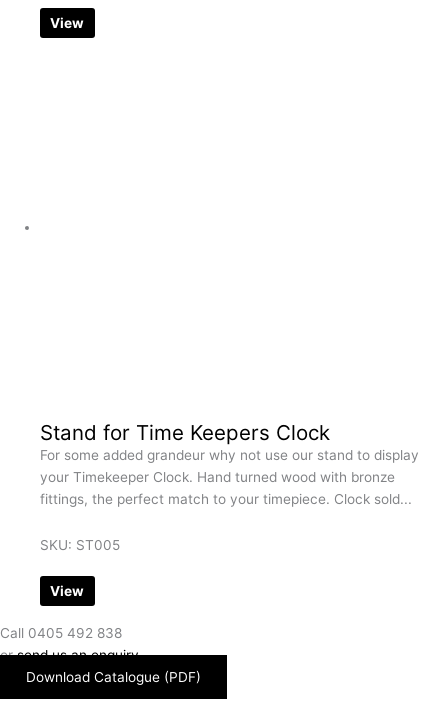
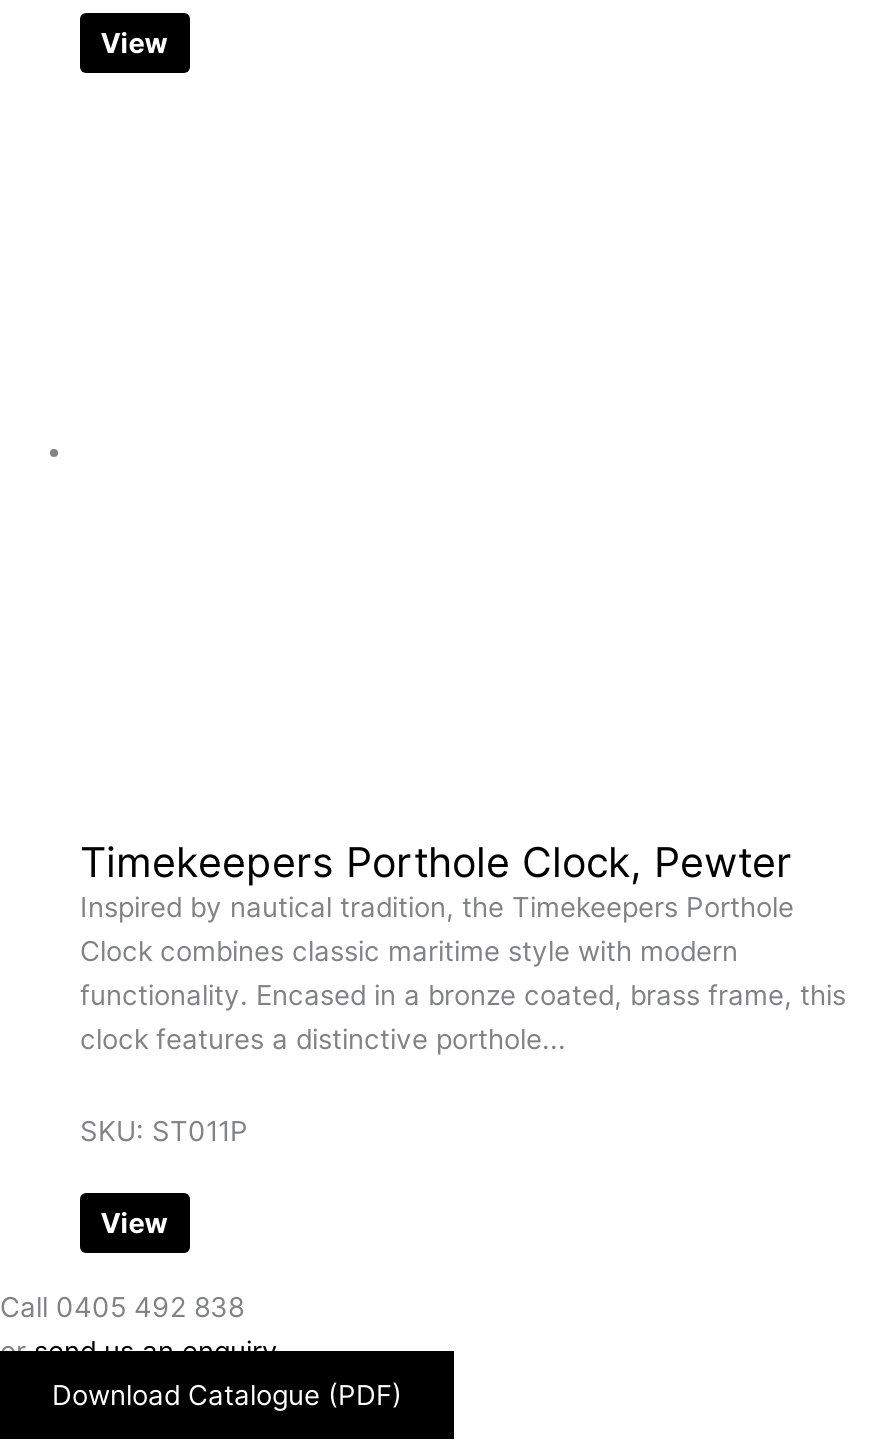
- Stand for Time Keepers Clock
- For some added grandeur why not use our stand to display
- your Timekeeper Clock. Hand turned wood with bronze
- fittings, the perfect match to your timepiece. Clock sold...
+ Timekeepers Porthole Clock, Pewter
+ Inspired by nautical tradition, the Timekeepers Porthole
+ Clock combines classic maritime style with modern
+ functionality. Encased in a bronze coated, brass frame, this
+ clock features a distinctive porthole...

- SKU: ST005
+ SKU: ST011P
